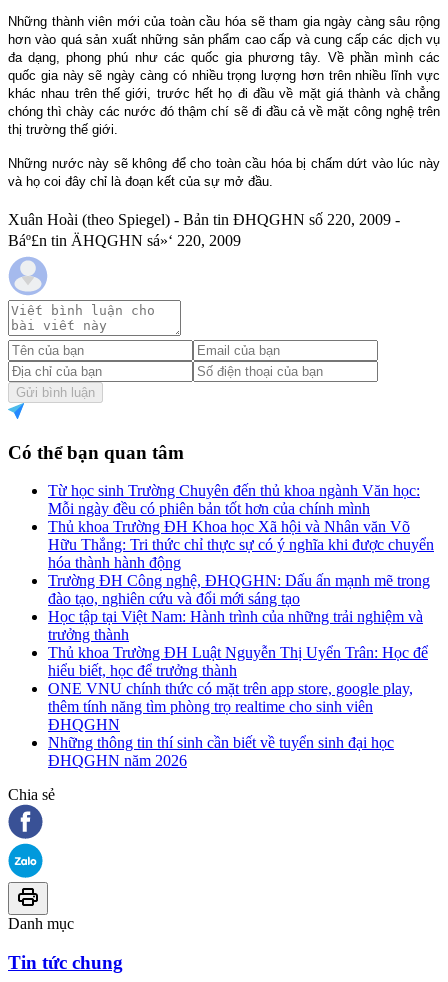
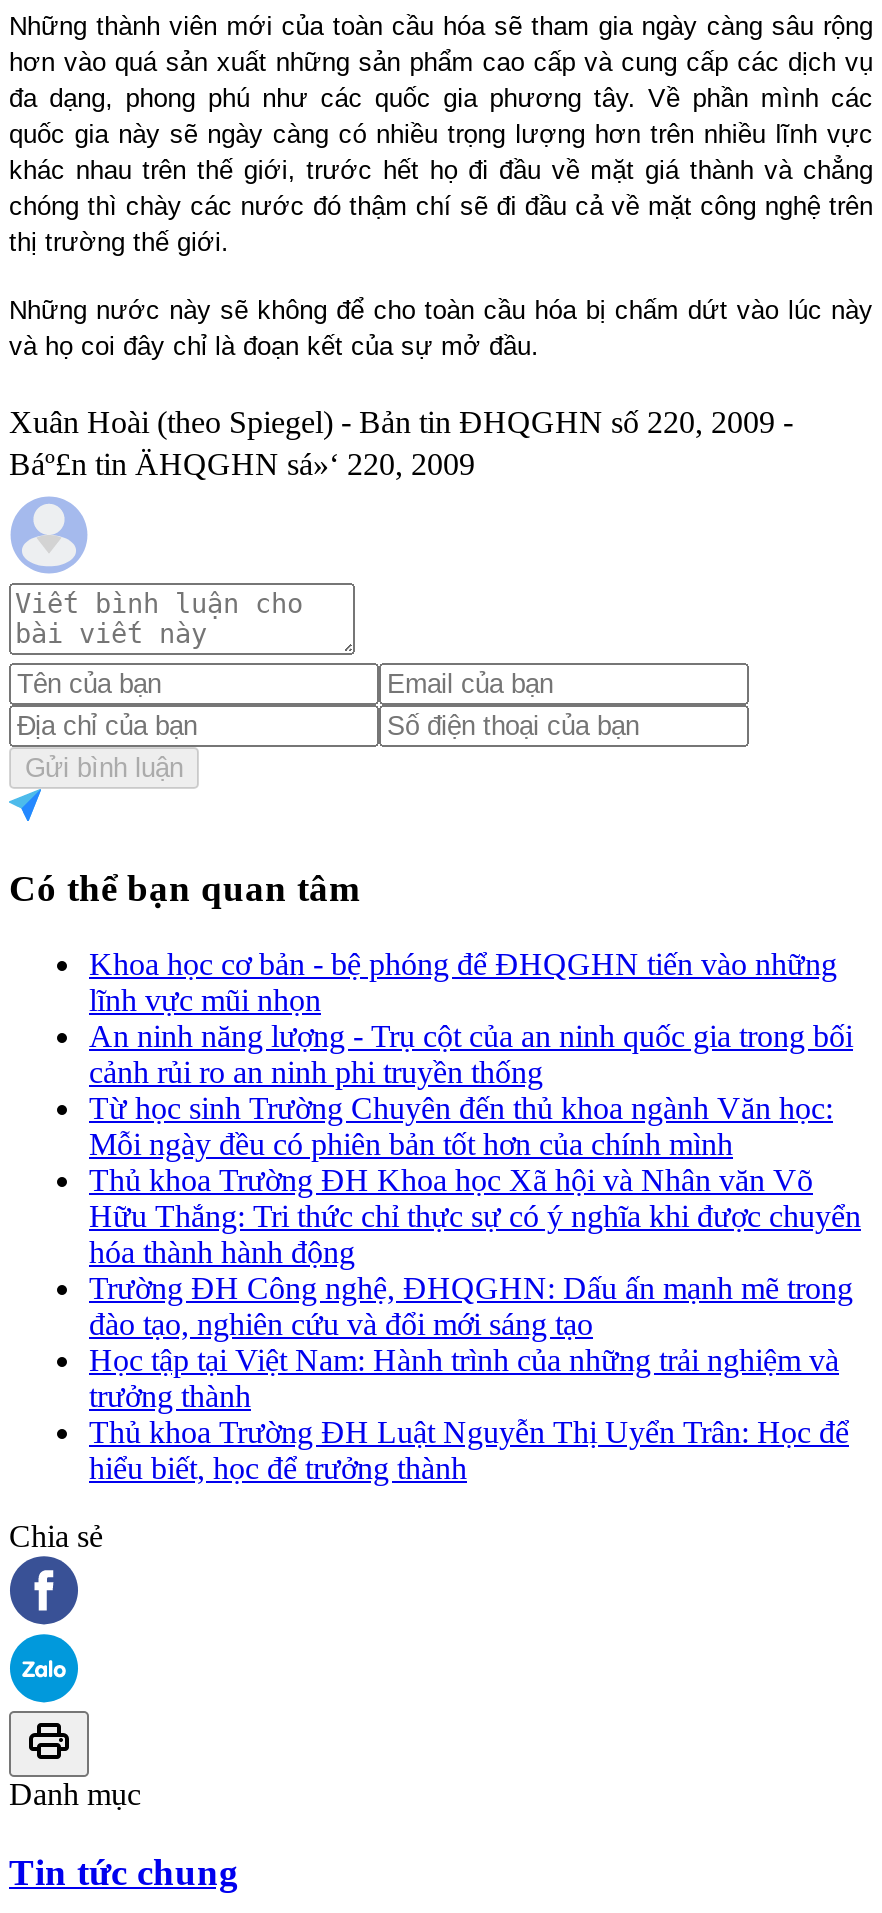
+ Khoa học cơ bản - bệ phóng để ĐHQGHN tiến vào những
+ lĩnh vực mũi nhọn
+ An ninh năng lượng - Trụ cột của an ninh quốc gia trong bối
+ cảnh rủi ro an ninh phi truyền thống

moved down: Từ học sinh Trường Chuyên đến thủ khoa ngành Văn học: | Mỗi ngày đều có phiên bản tốt hơn của chính mình | Thủ khoa Trường ĐH Khoa học Xã hội và Nhân văn Võ | ... | Thủ khoa Trường ĐH Luật Nguyễn Thị Uyển Trân: Học để | hiểu biết, học để trưởng thành

- ONE VNU chính thức có mặt trên app store, google play,
- thêm tính năng tìm phòng trọ realtime cho sinh viên
- ĐHQGHN
- Những thông tin thí sinh cần biết về tuyển sinh đại học
- ĐHQGHN năm 2026
